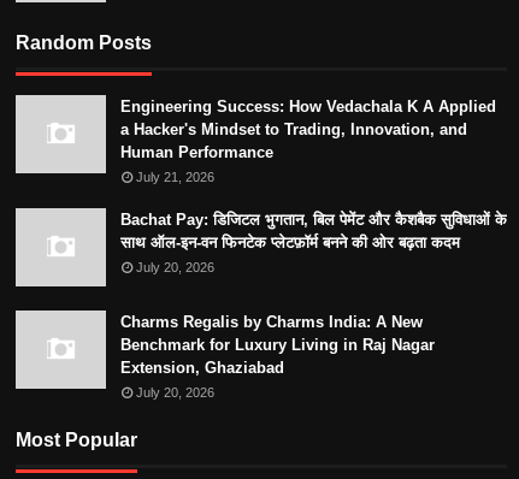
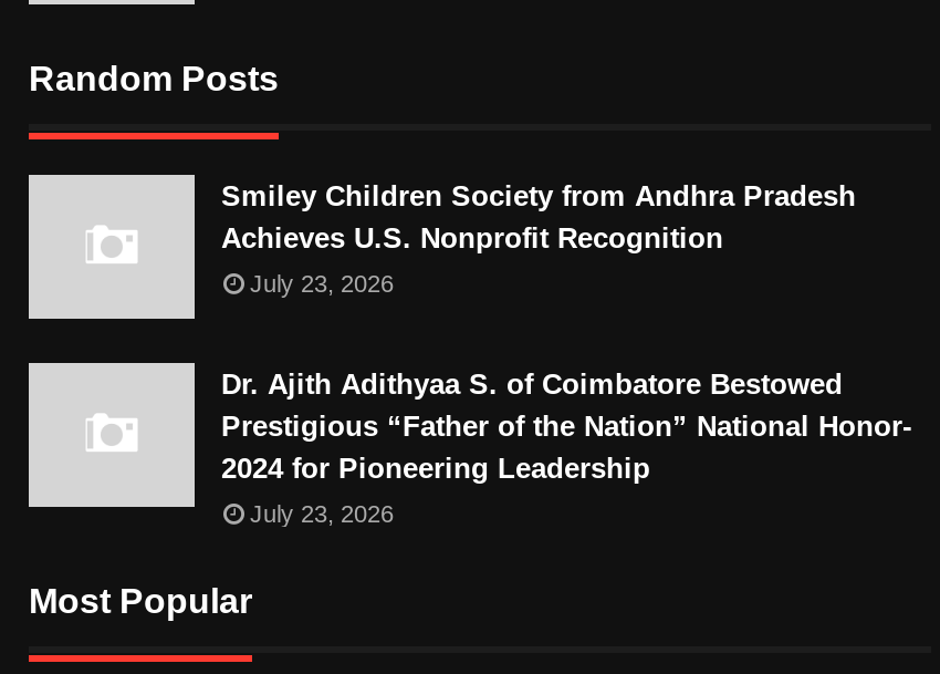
- Engineering Success: How Vedachala K A Applied
- a Hacker's Mindset to Trading, Innovation, and
- Human Performance
- July 21, 2026
- Bachat Pay: डिजिटल भुगतान, बिल पेमेंट और कैशबैक सुविधाओं के
- साथ ऑल-इन-वन फिनटेक प्लेटफ़ॉर्म बनने की ओर बढ़ता कदम
- July 20, 2026
- Charms Regalis by Charms India: A New
- Benchmark for Luxury Living in Raj Nagar
- Extension, Ghaziabad
- July 20, 2026
+ Smiley Children Society from Andhra Pradesh
+ Achieves U.S. Nonprofit Recognition
+ July 23, 2026
+ Dr. Ajith Adithyaa S. of Coimbatore Bestowed
+ Prestigious “Father of the Nation” National Honor-
+ 2024 for Pioneering Leadership
+ July 23, 2026
